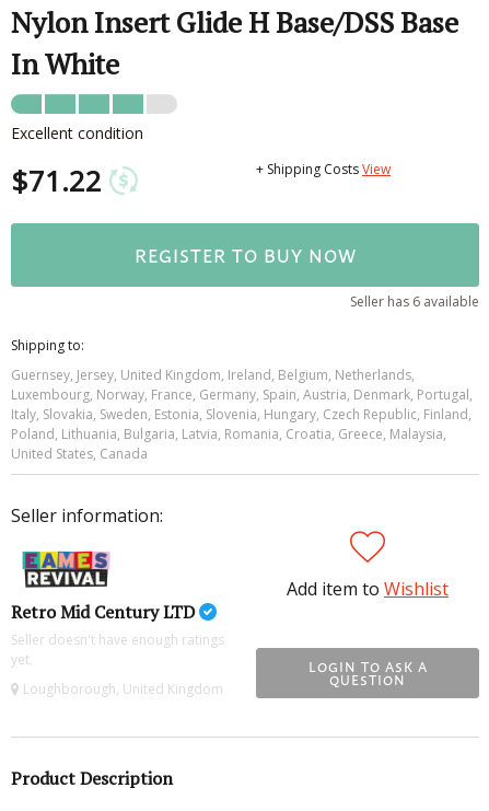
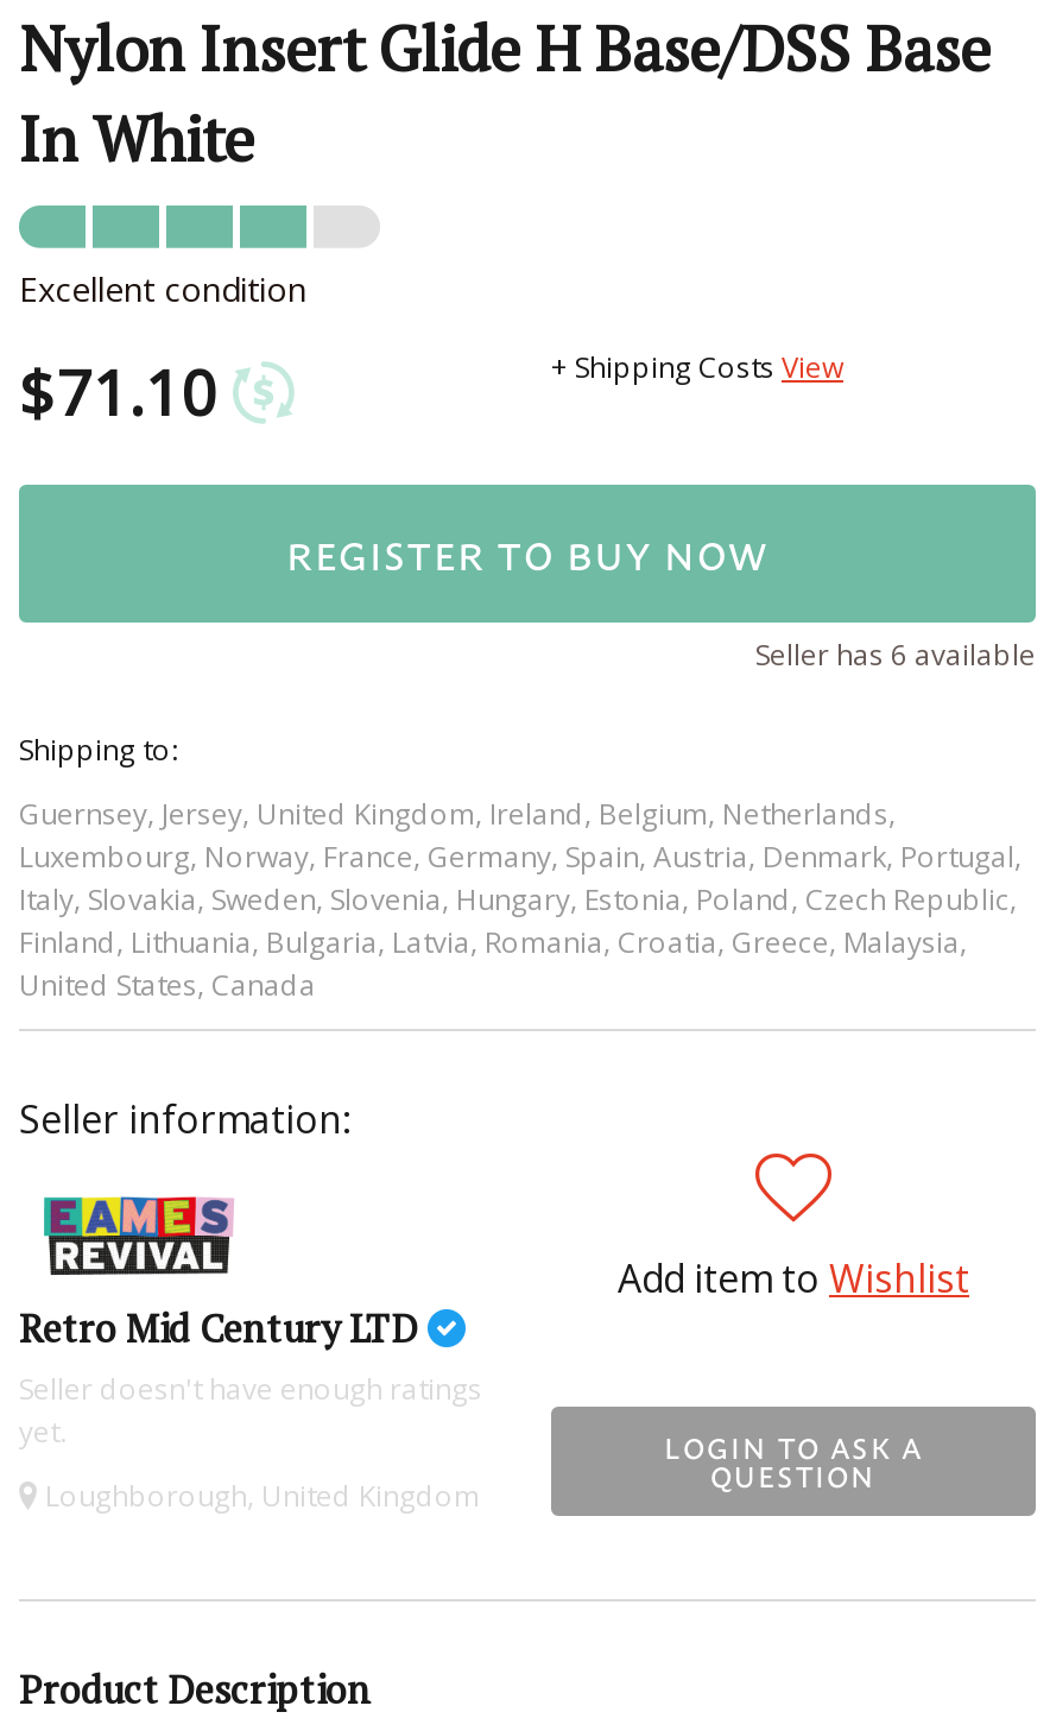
- $71.22
+ $71.10

- Italy, Slovakia, Sweden, Estonia, Slovenia, Hungary, Czech Republic, Finland,
+ Italy, Slovakia, Sweden, Slovenia, Hungary, Estonia, Poland, Czech Republic,

- Poland, Lithuania, Bulgaria, Latvia, Romania, Croatia, Greece, Malaysia,
+ Finland, Lithuania, Bulgaria, Latvia, Romania, Croatia, Greece, Malaysia,
